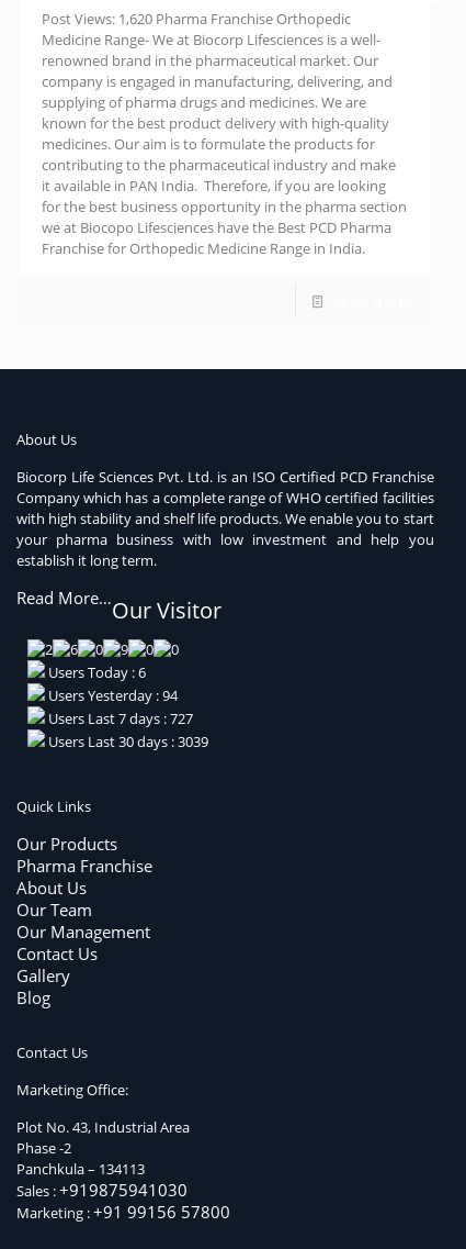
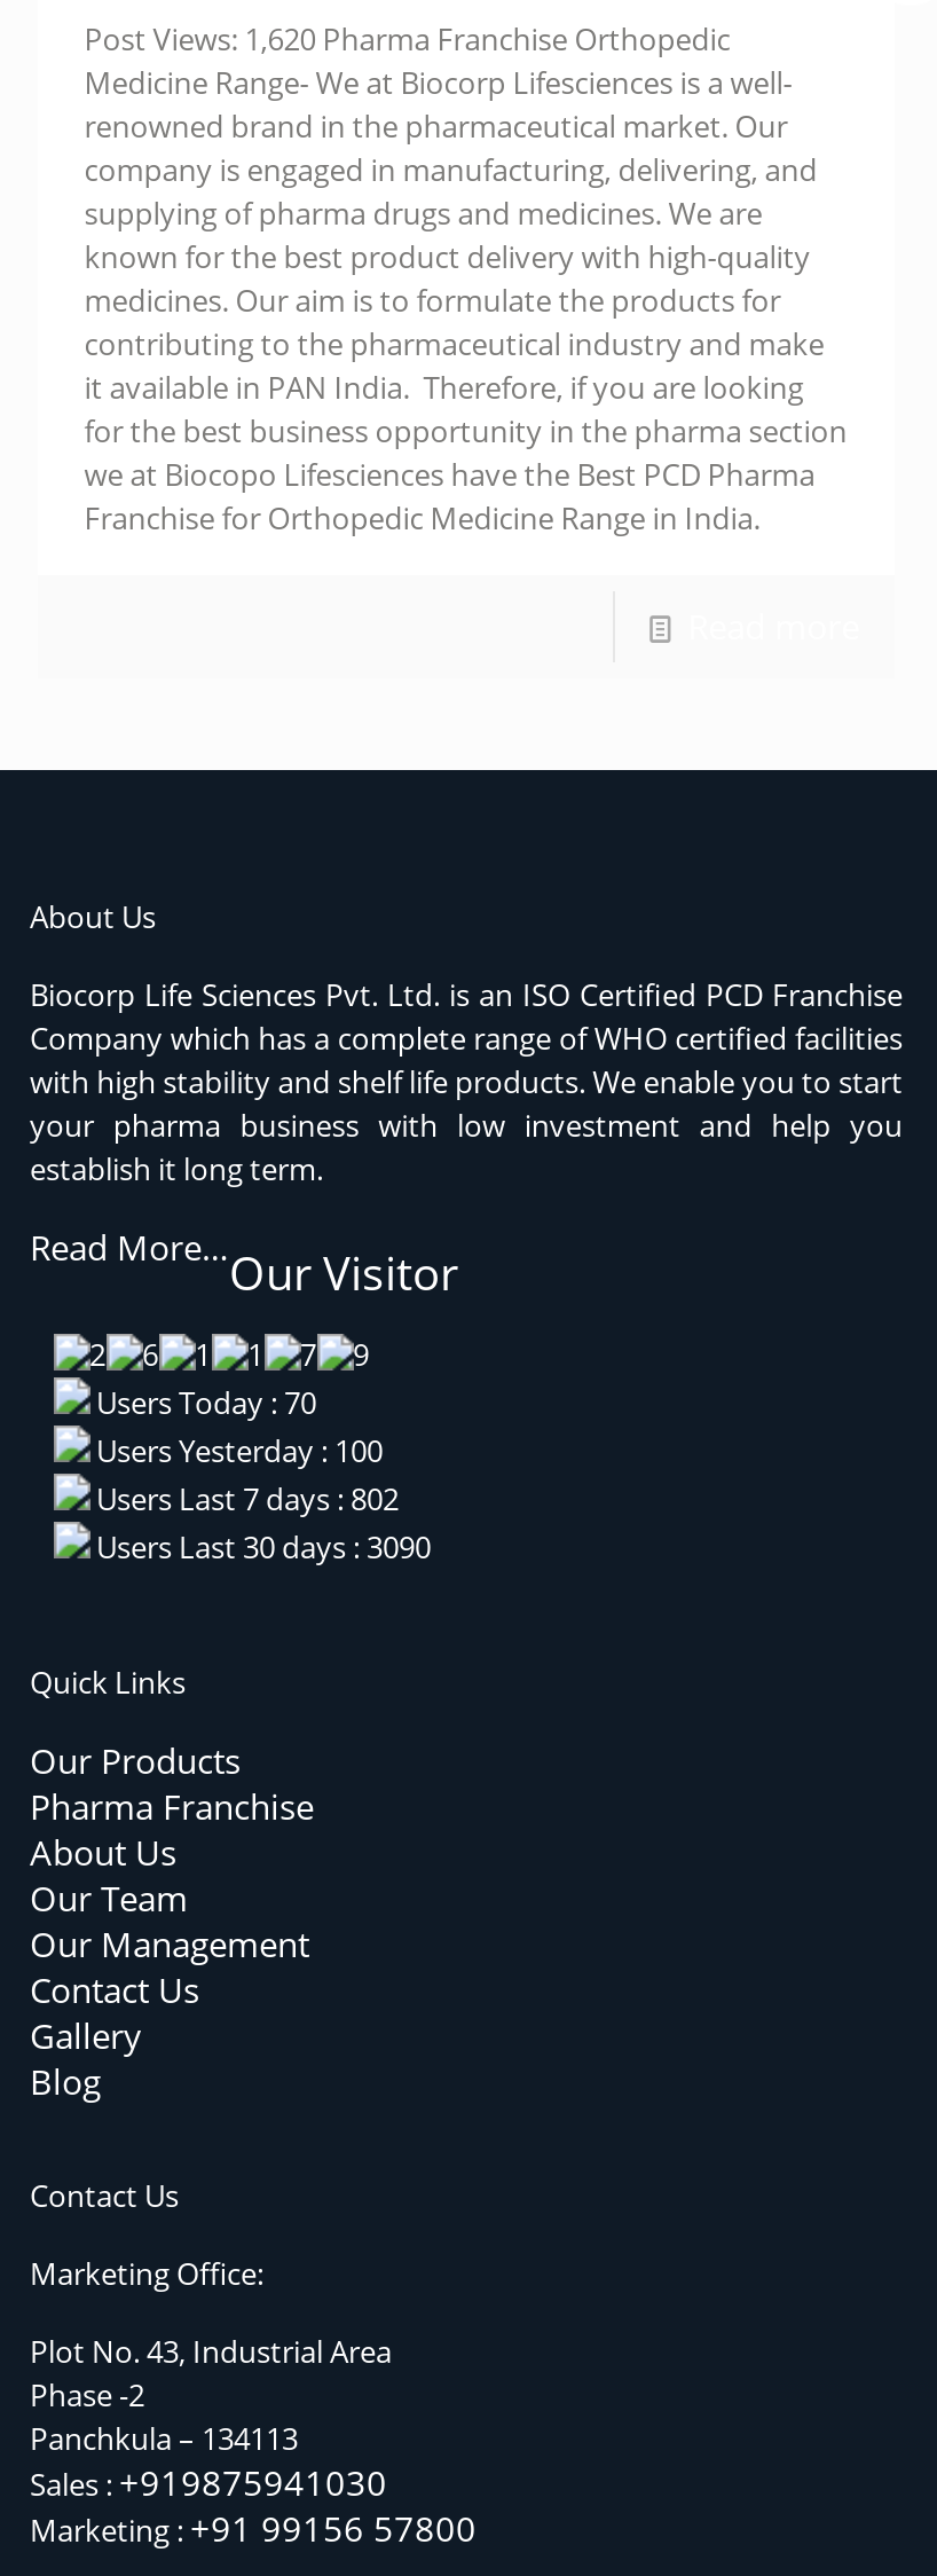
- Users Today : 6
+ Users Today : 70

- Users Yesterday : 94
+ Users Yesterday : 100

- Users Last 7 days : 727
+ Users Last 7 days : 802

- Users Last 30 days : 3039
+ Users Last 30 days : 3090
